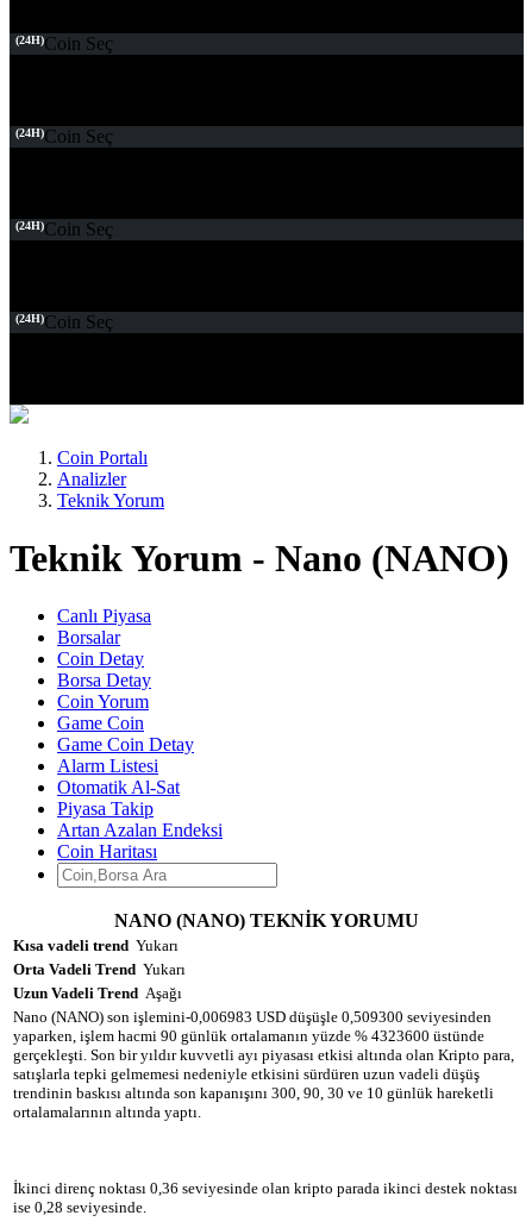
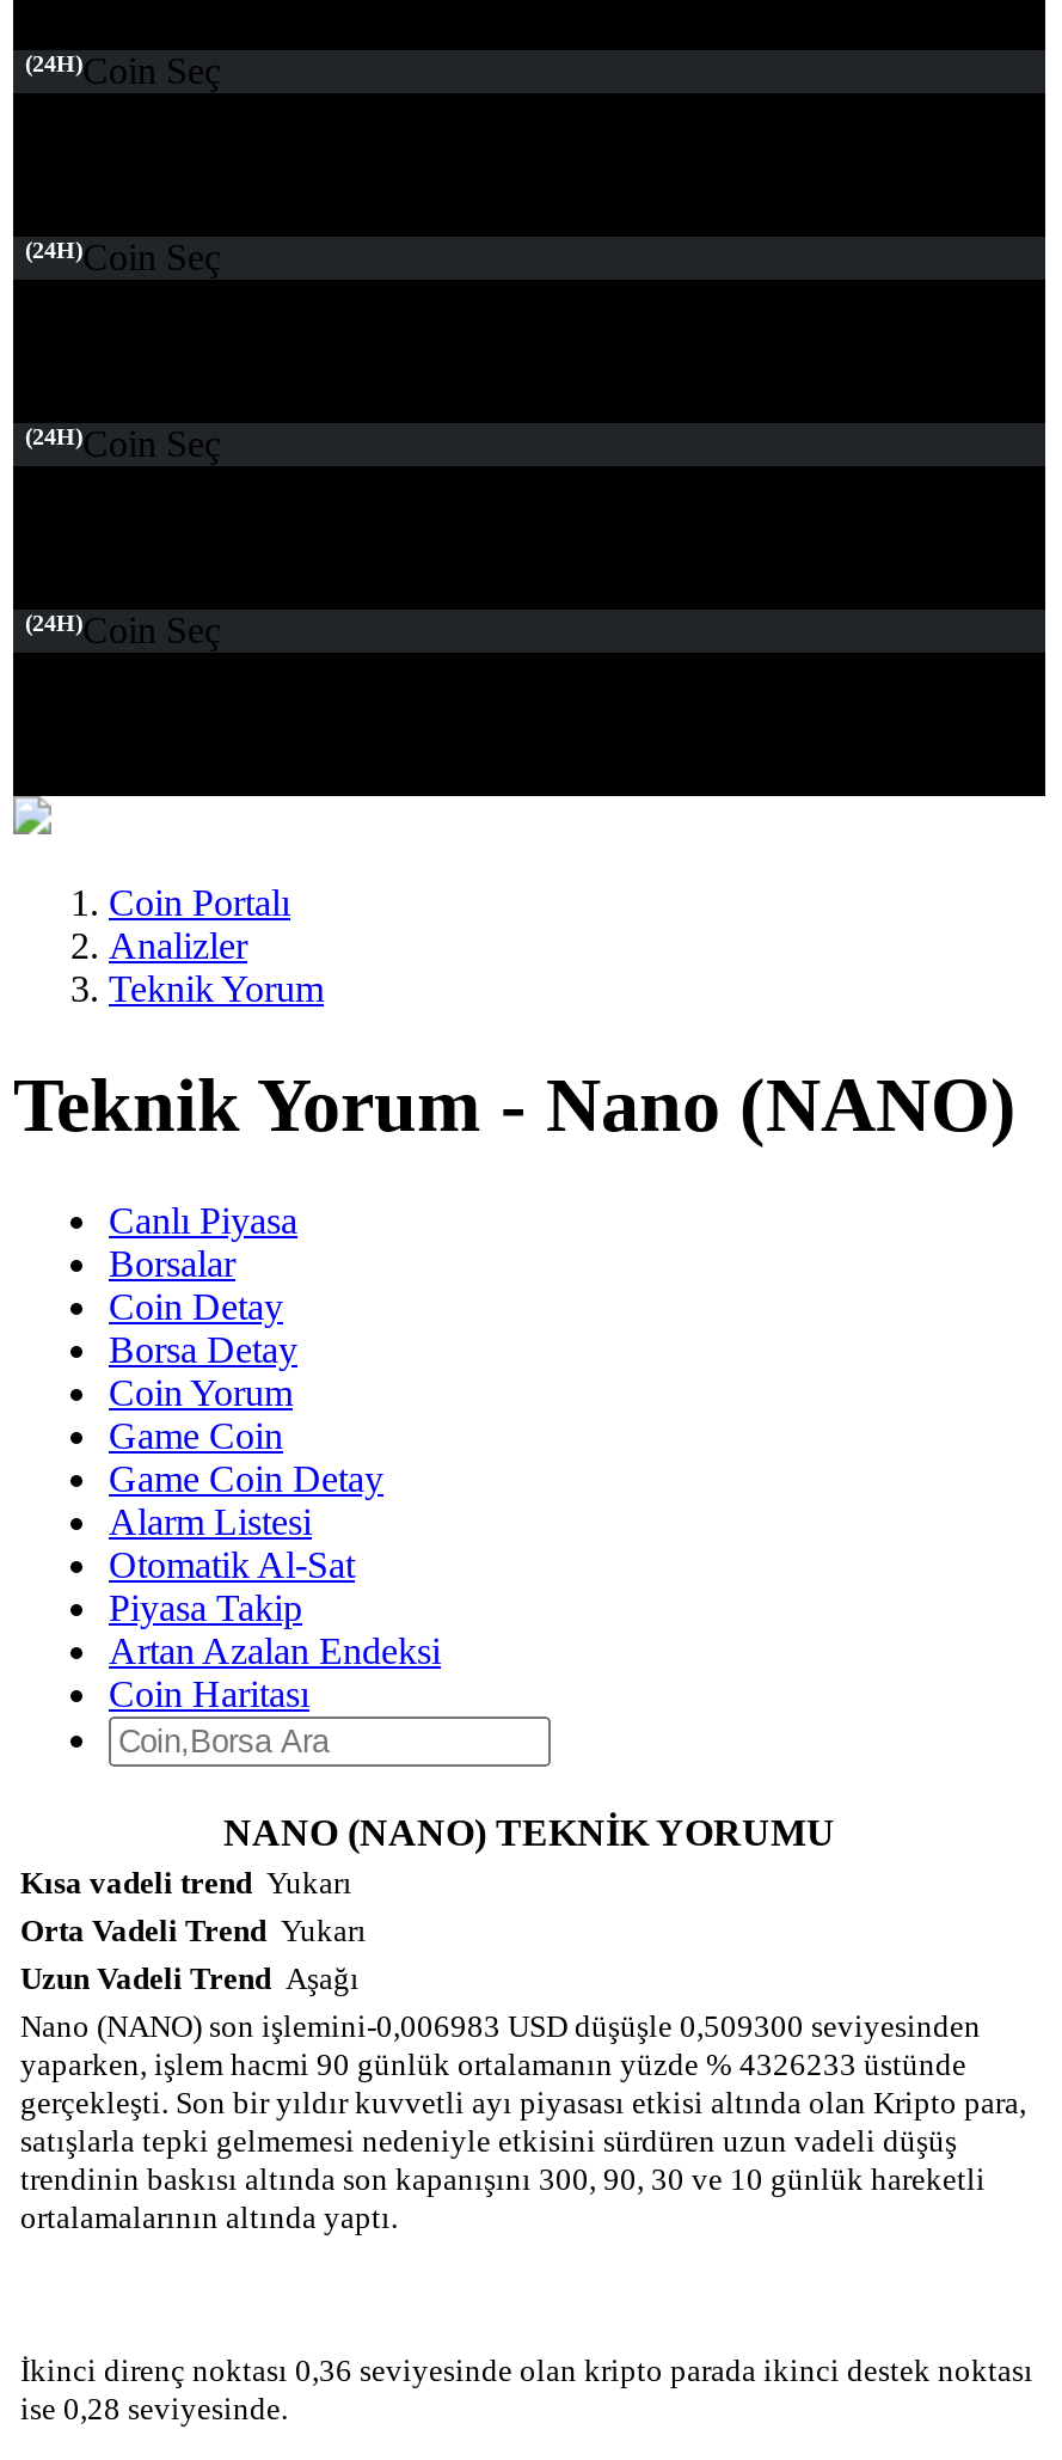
- yaparken, işlem hacmi 90 günlük ortalamanın yüzde % 4323600 üstünde
+ yaparken, işlem hacmi 90 günlük ortalamanın yüzde % 4326233 üstünde
